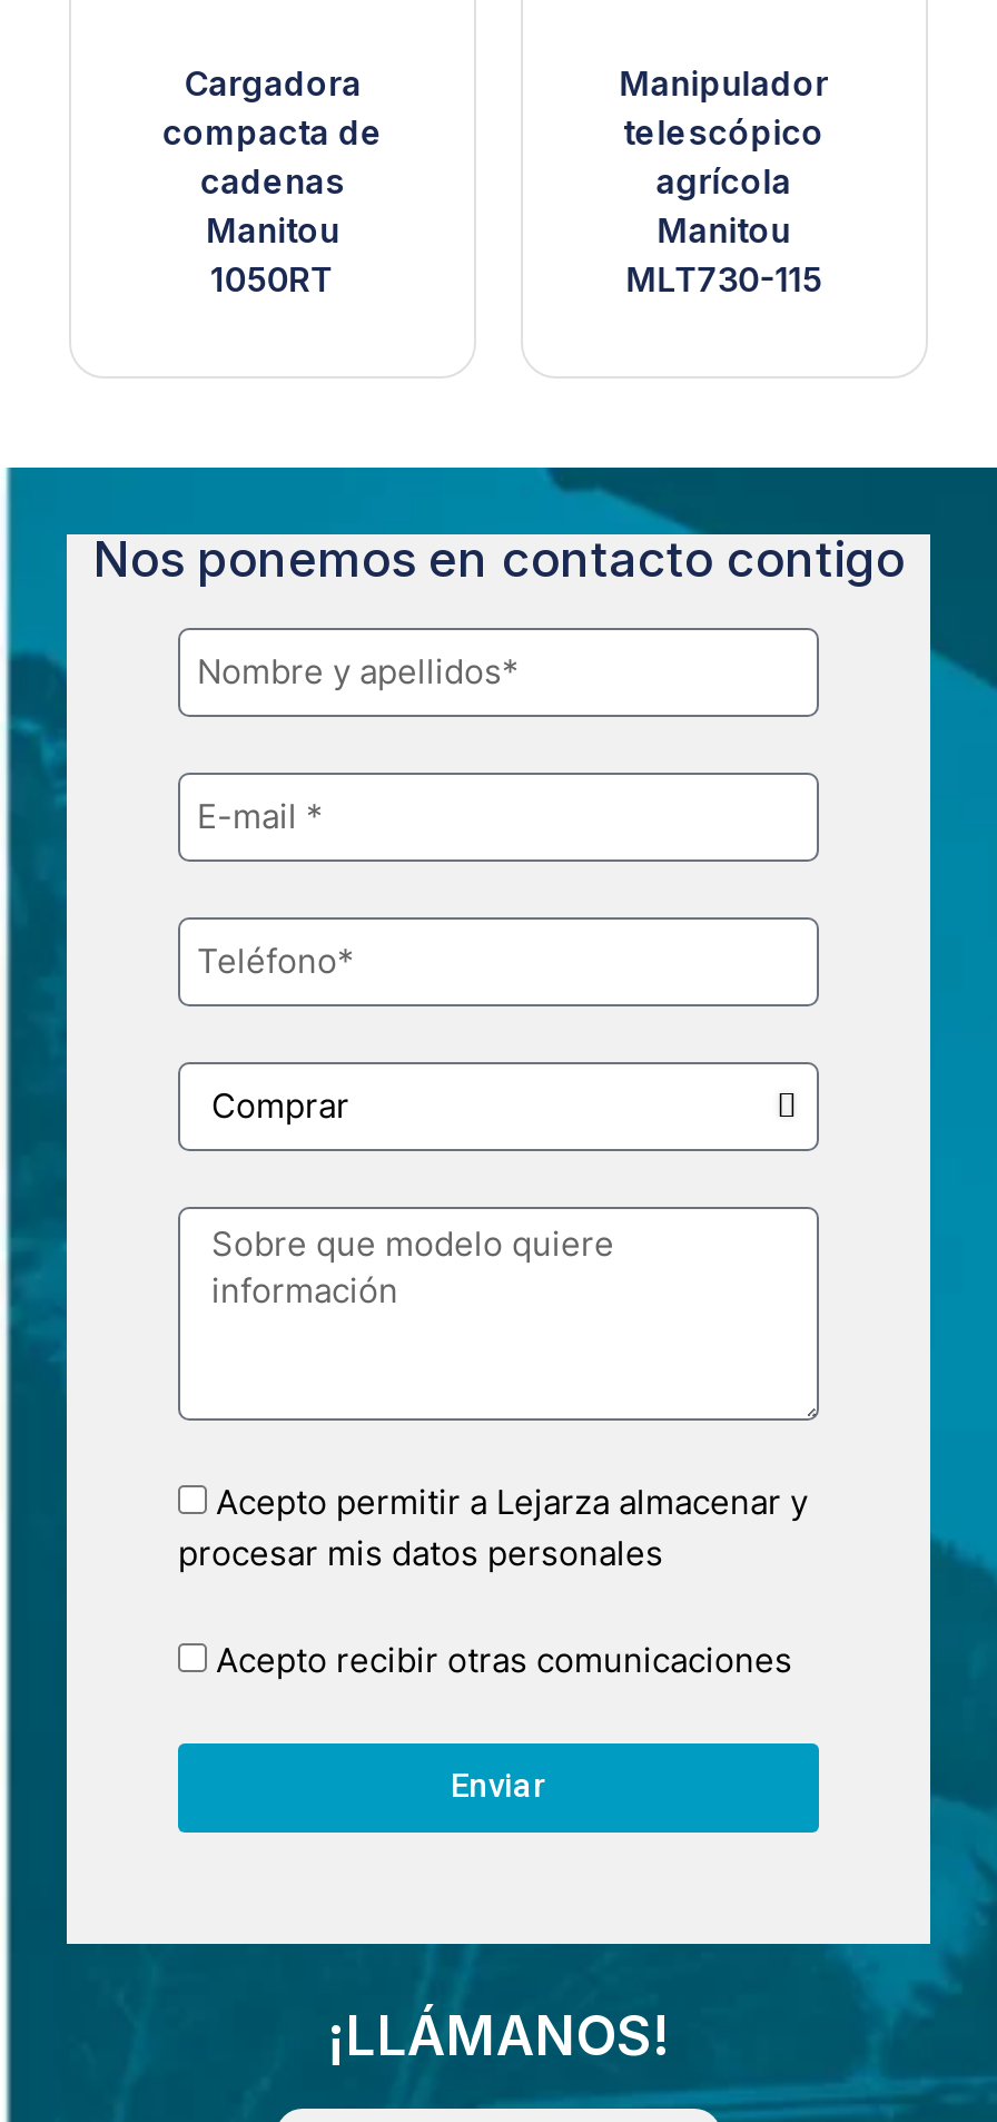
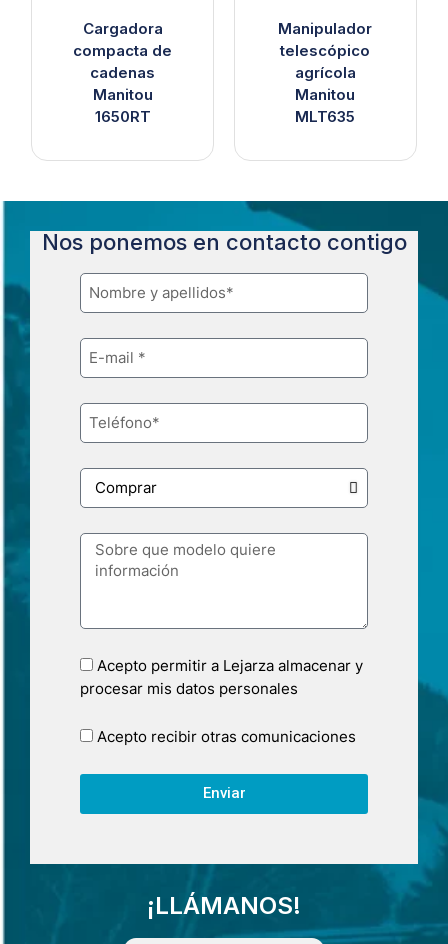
- 1050RT
+ 1650RT

- MLT730-115
+ MLT635
